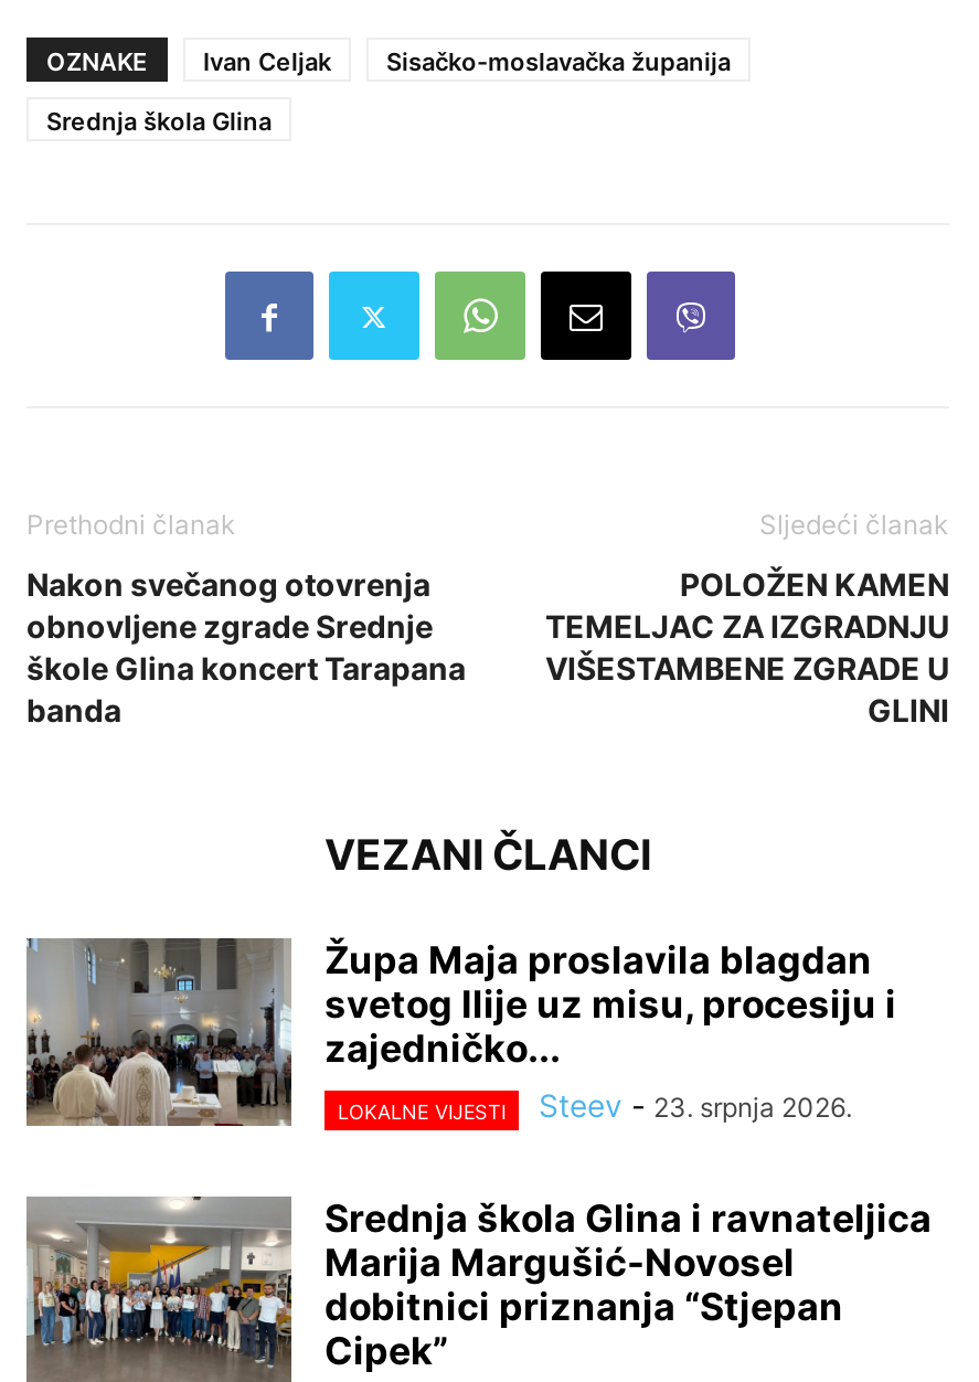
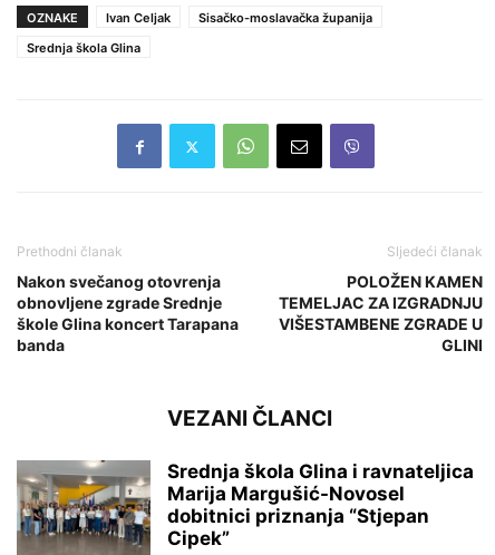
- [image]
- Župa Maja proslavila blagdan
- svetog Ilije uz misu, procesiju i
- zajedničko...
- LOKALNE VIJESTI
- Steev - 23. srpnja 2026.
